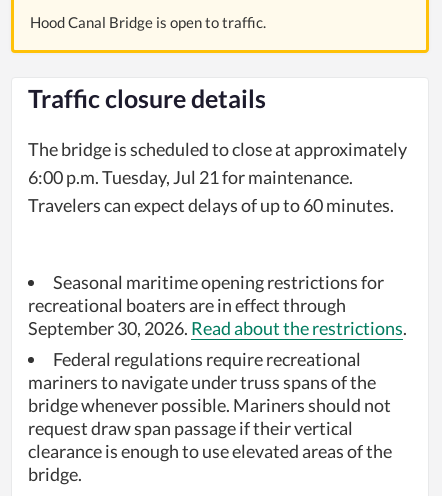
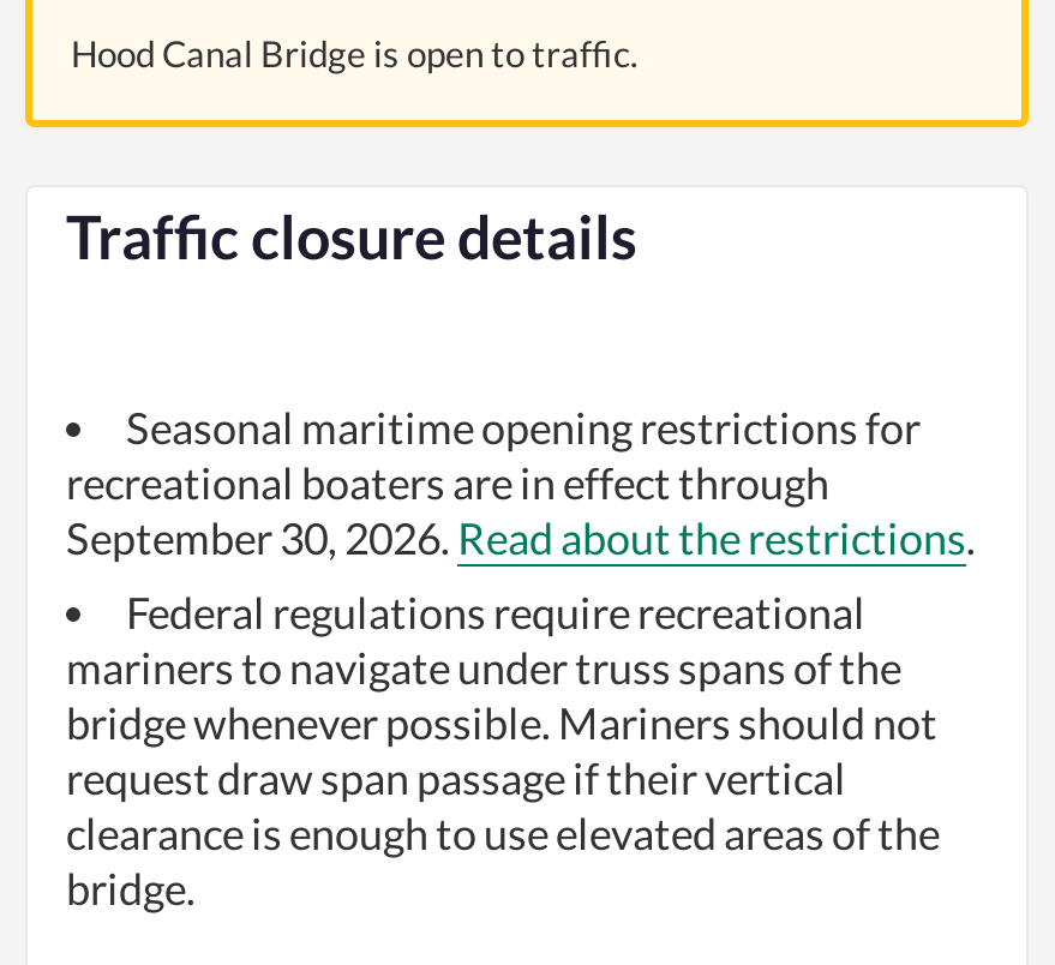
- The bridge is scheduled to close at approximately
- 6:00 p.m. Tuesday, Jul 21 for maintenance.
- Travelers can expect delays of up to 60 minutes.
